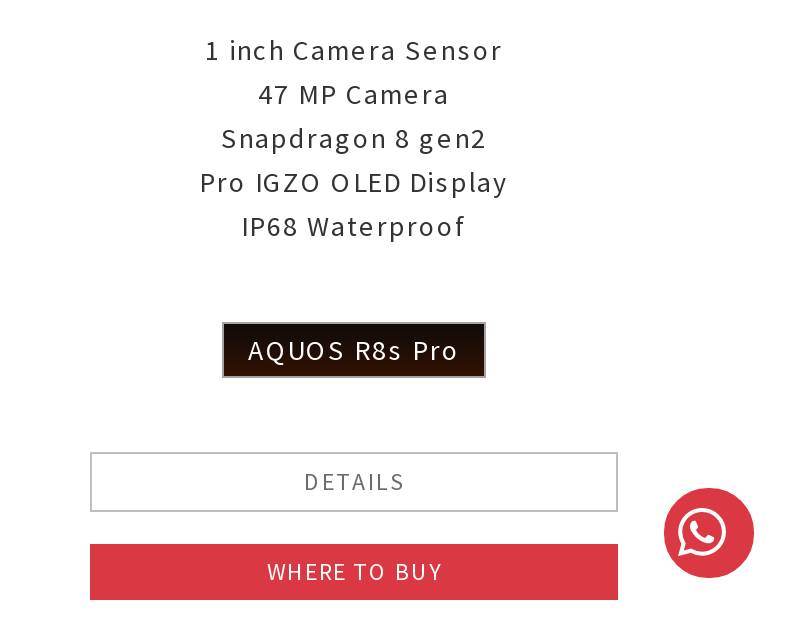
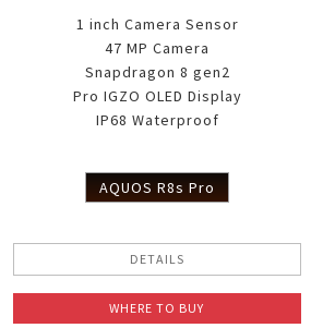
- [image]
